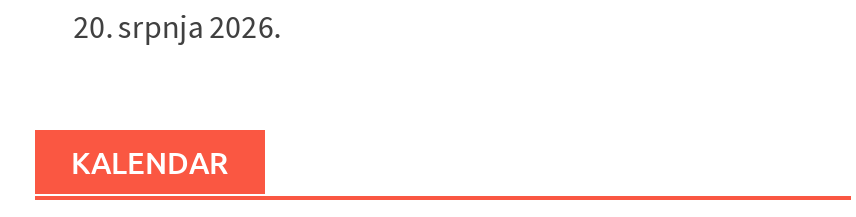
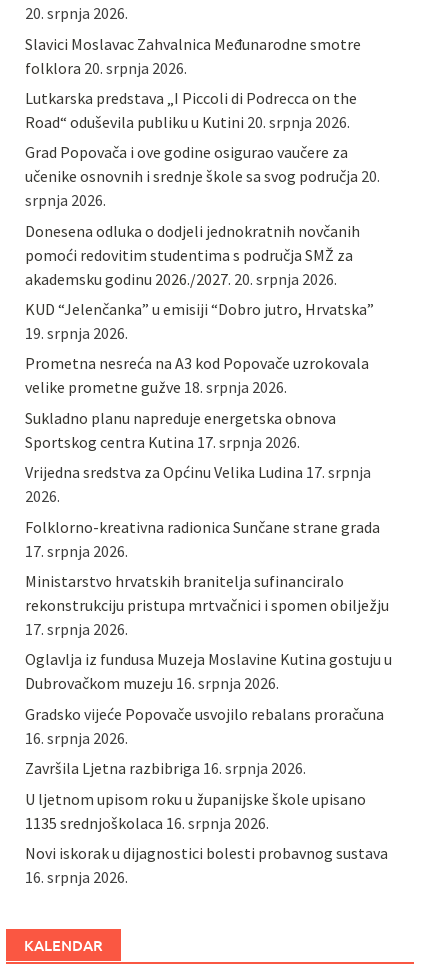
+ Slavici Moslavac Zahvalnica Međunarodne smotre
+ folklora 20. srpnja 2026.
+ Lutkarska predstava „I Piccoli di Podrecca on the
+ Road“ oduševila publiku u Kutini 20. srpnja 2026.
+ Grad Popovača i ove godine osigurao vaučere za
+ učenike osnovnih i srednje škole sa svog područja 20.
+ srpnja 2026.
+ Donesena odluka o dodjeli jednokratnih novčanih
+ pomoći redovitim studentima s područja SMŽ za
+ akademsku godinu 2026./2027. 20. srpnja 2026.
+ KUD “Jelenčanka” u emisiji “Dobro jutro, Hrvatska”
+ 19. srpnja 2026.
+ Prometna nesreća na A3 kod Popovače uzrokovala
+ velike prometne gužve 18. srpnja 2026.
+ Sukladno planu napreduje energetska obnova
+ Sportskog centra Kutina 17. srpnja 2026.
+ Vrijedna sredstva za Općinu Velika Ludina 17. srpnja
+ 2026.
+ Folklorno-kreativna radionica Sunčane strane grada
+ 17. srpnja 2026.
+ Ministarstvo hrvatskih branitelja sufinanciralo
+ rekonstrukciju pristupa mrtvačnici i spomen obilježju
+ 17. srpnja 2026.
+ Oglavlja iz fundusa Muzeja Moslavine Kutina gostuju u
+ Dubrovačkom muzeju 16. srpnja 2026.
+ Gradsko vijeće Popovače usvojilo rebalans proračuna
+ 16. srpnja 2026.
+ Završila Ljetna razbibriga 16. srpnja 2026.
+ U ljetnom upisom roku u županijske škole upisano
+ 1135 srednjoškolaca 16. srpnja 2026.
+ Novi iskorak u dijagnostici bolesti probavnog sustava
+ 16. srpnja 2026.
